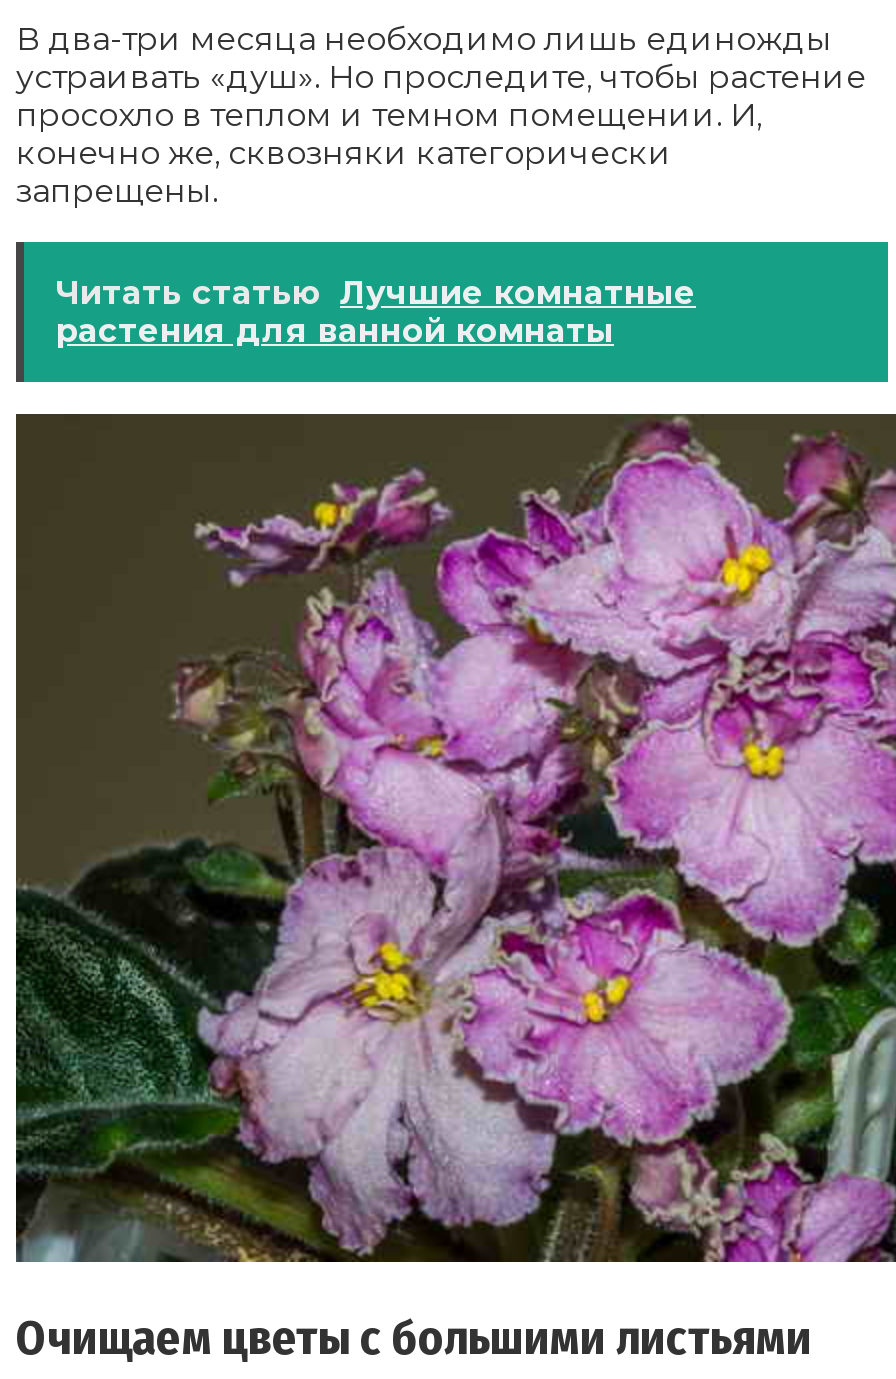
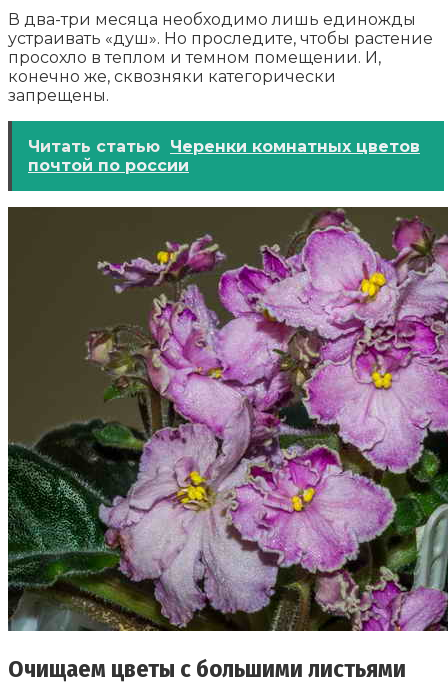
- Читать статью Лучшие комнатные
- растения для ванной комнаты
+ Читать статью Черенки комнатных цветов
+ почтой по россии
